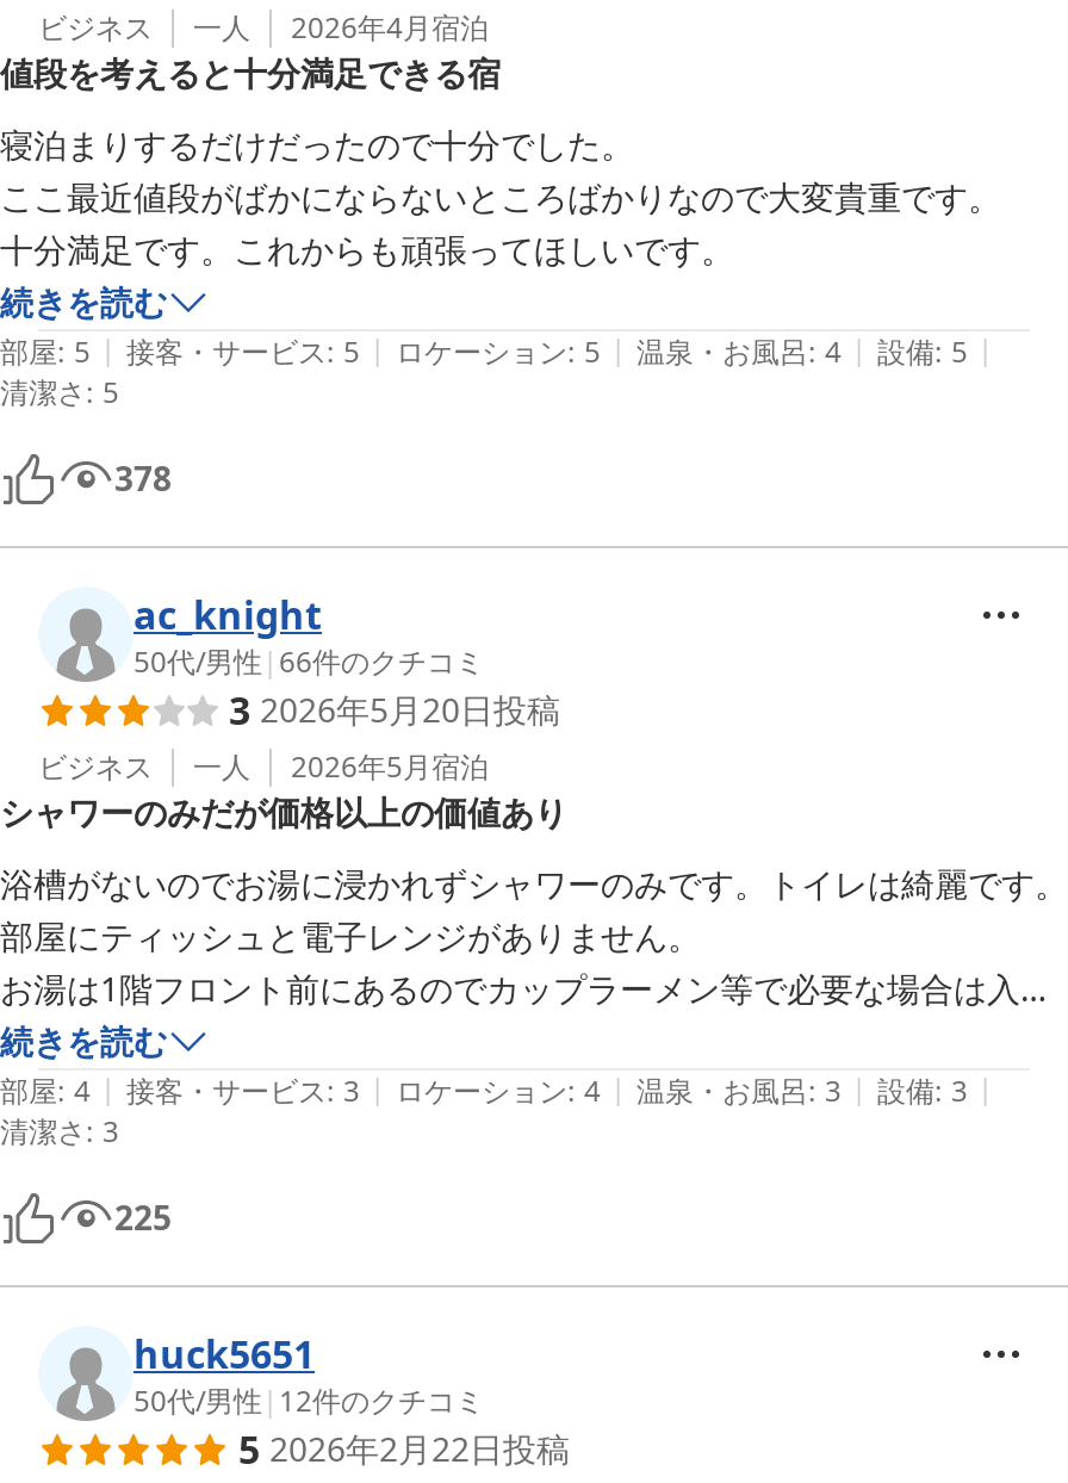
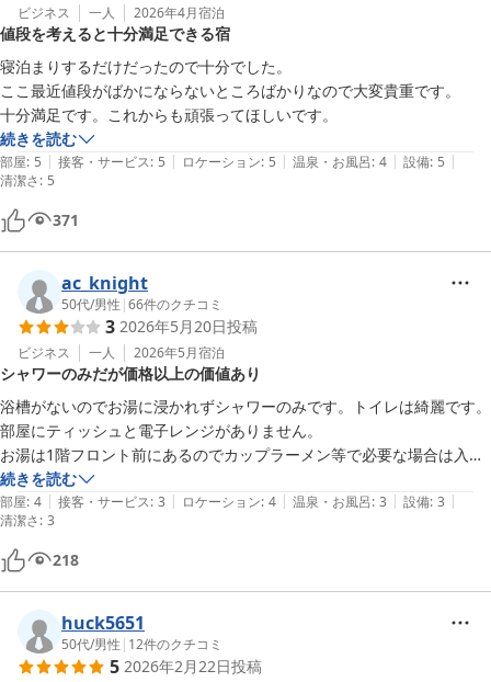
- 378
+ 371

- 225
+ 218
